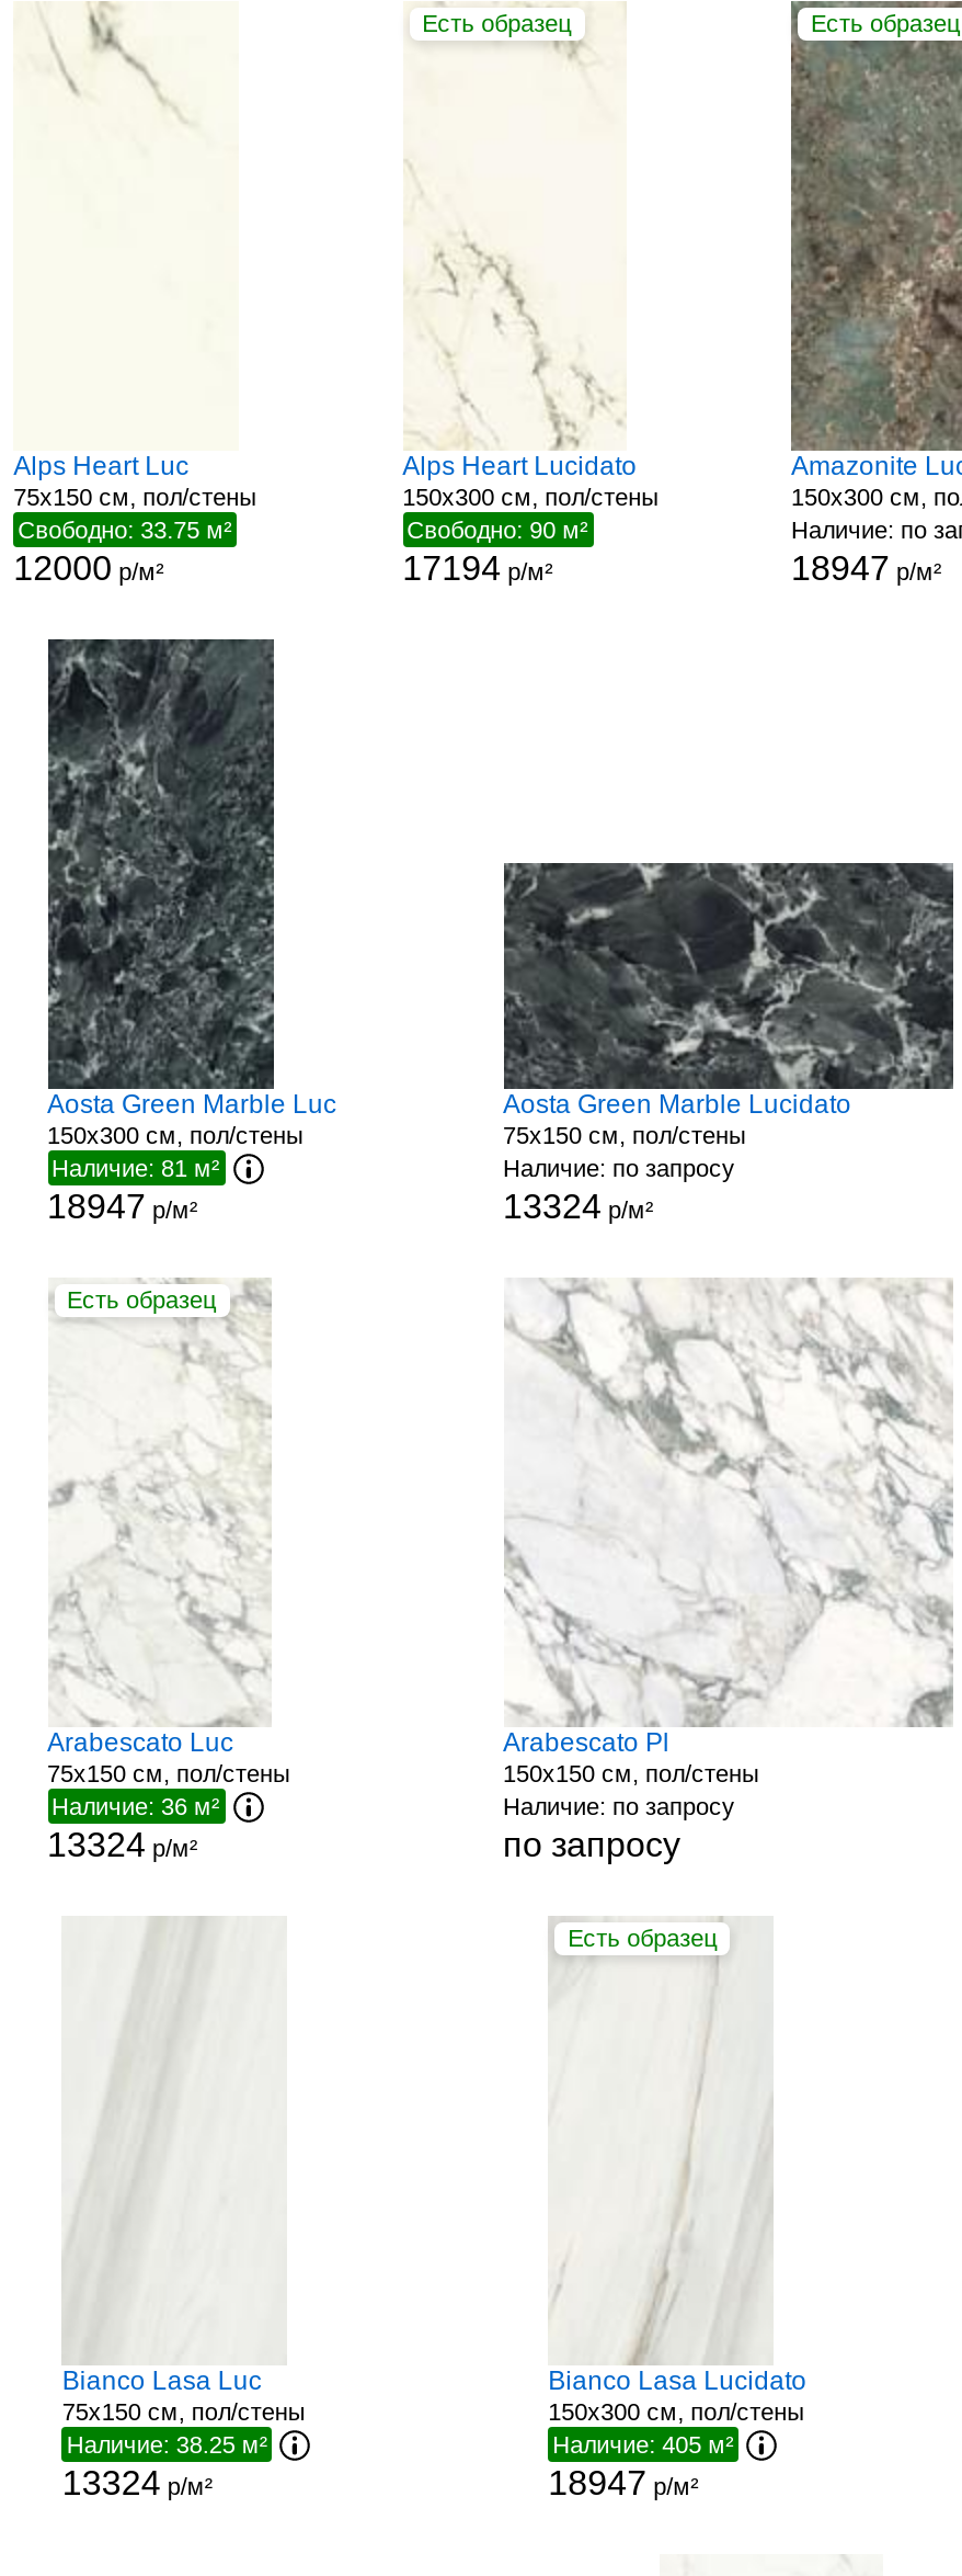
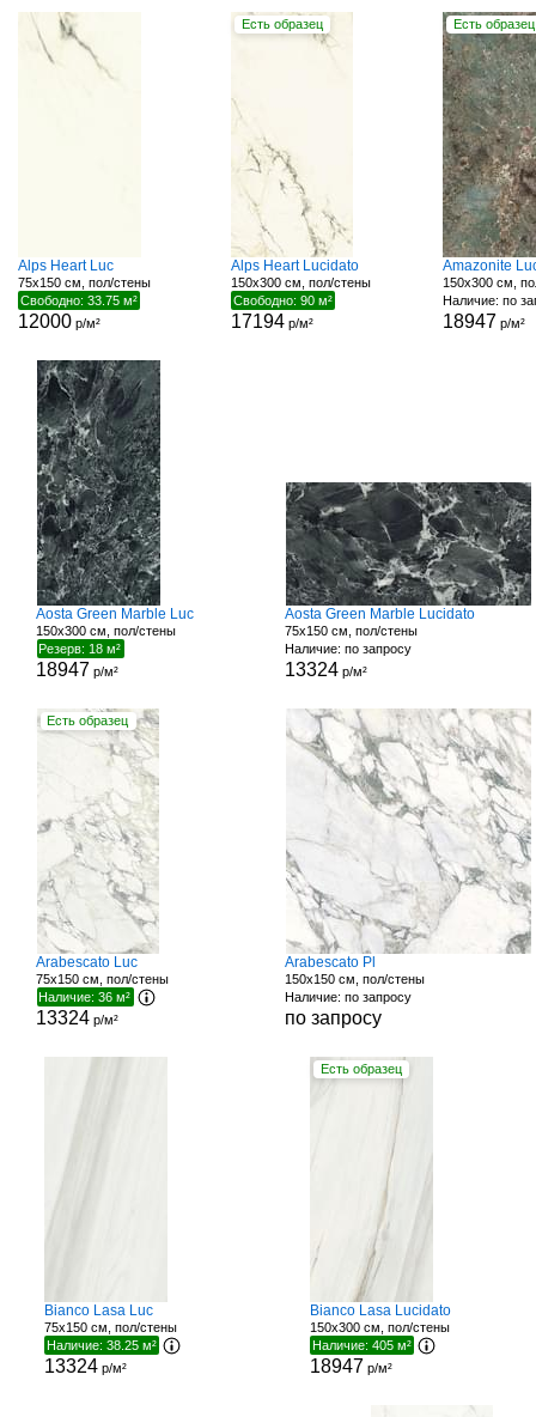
- Наличие: 81 м²
+ Резерв: 18 м²
